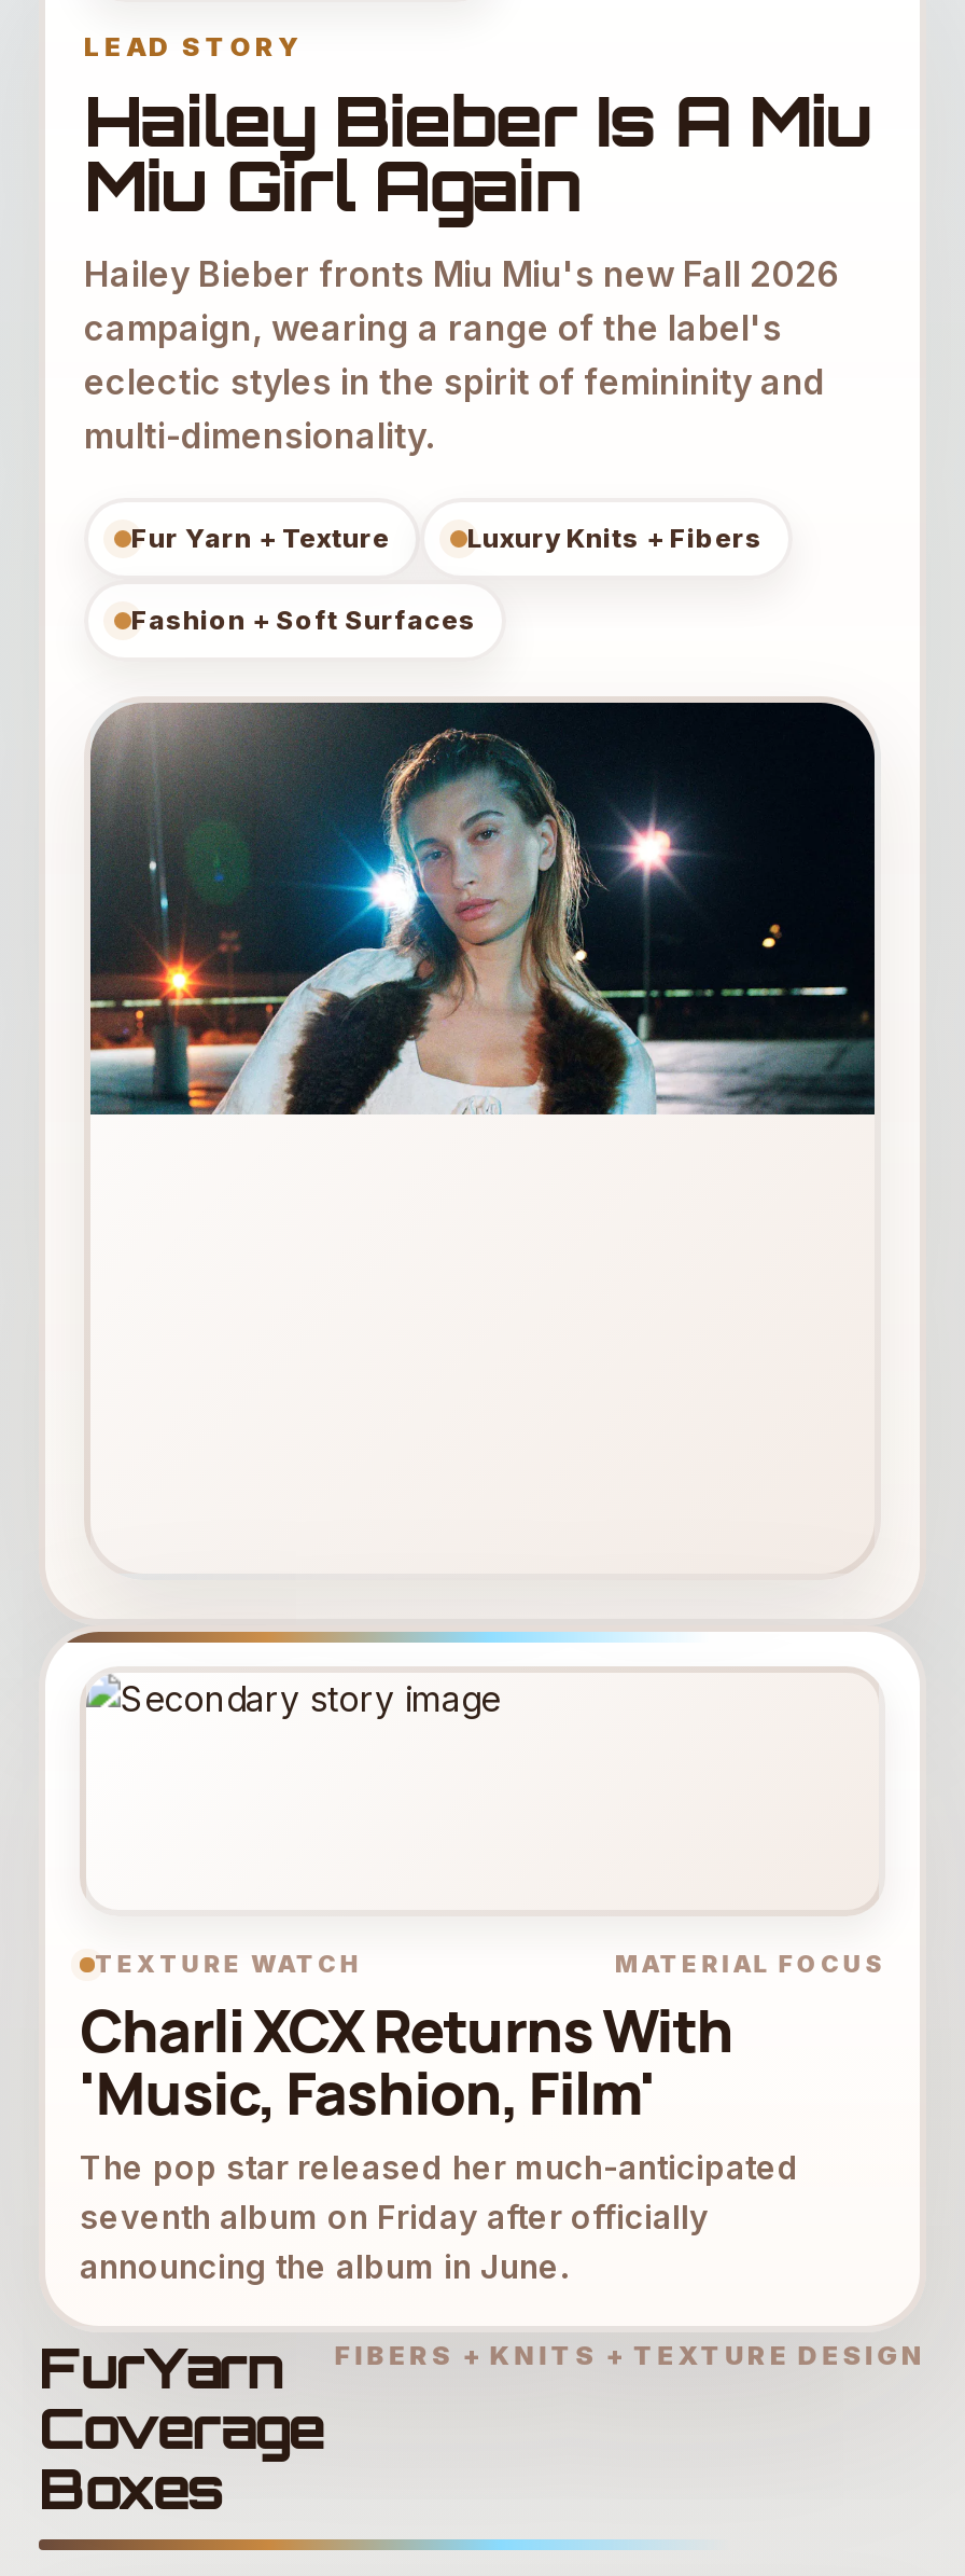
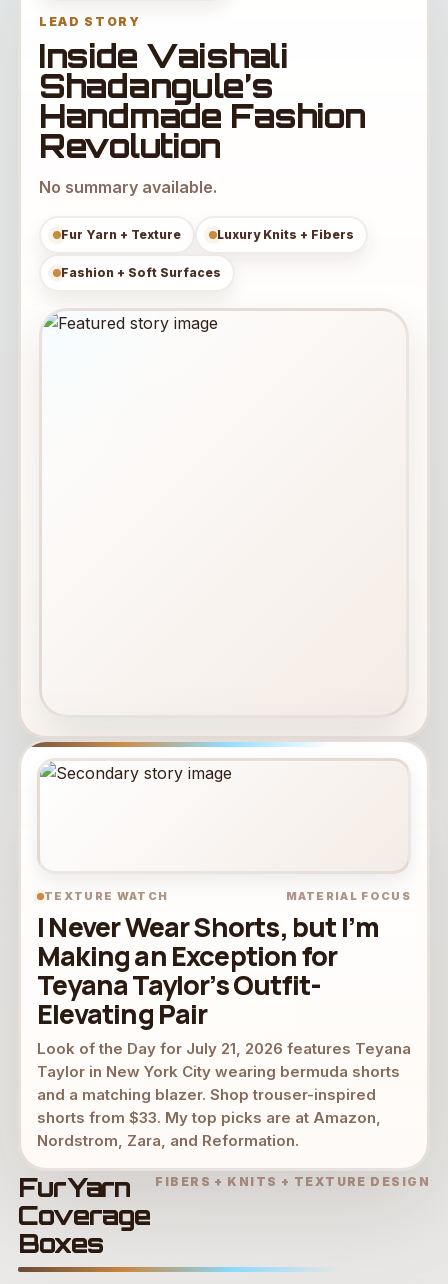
- Hailey Bieber Is A Miu
- Miu Girl Again
- Hailey Bieber fronts Miu Miu's new Fall 2026
- campaign, wearing a range of the label's
- eclectic styles in the spirit of femininity and
- multi-dimensionality.
+ Inside Vaishali
+ Shadangule’s
+ Handmade Fashion
+ Revolution
+ No summary available.

- [image]

- Charli XCX Returns With
- 'Music, Fashion, Film'
- The pop star released her much-anticipated
- seventh album on Friday after officially
- announcing the album in June.
+ I Never Wear Shorts, but I’m
+ Making an Exception for
+ Teyana Taylor’s Outfit-
+ Elevating Pair
+ Look of the Day for July 21, 2026 features Teyana
+ Taylor in New York City wearing bermuda shorts
+ and a matching blazer. Shop trouser-inspired
+ shorts from $33. My top picks are at Amazon,
+ Nordstrom, Zara, and Reformation.
